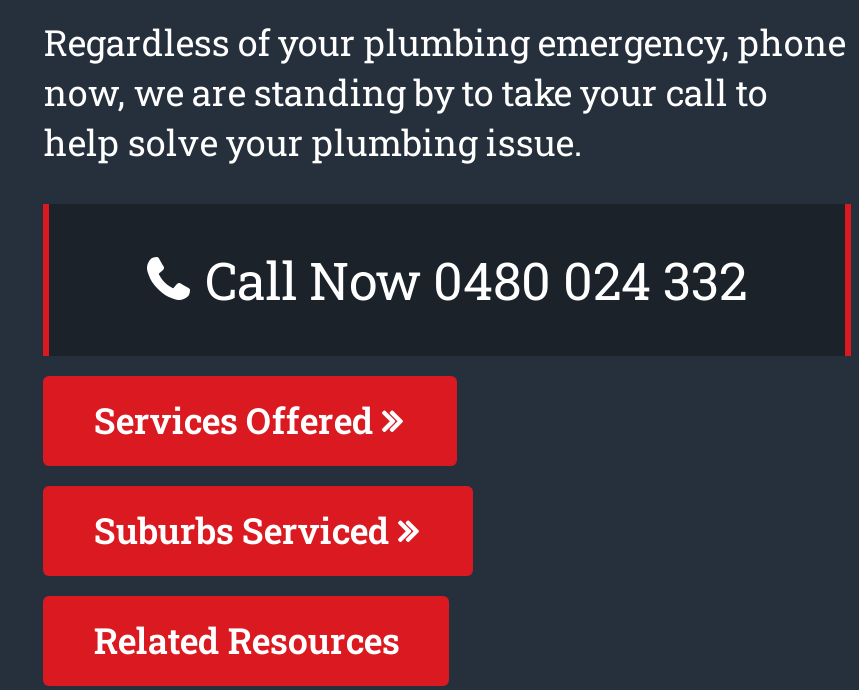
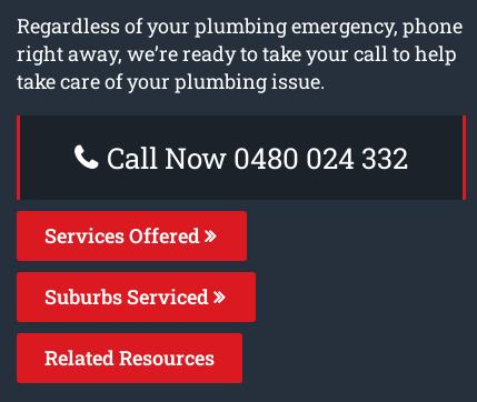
- now, we are standing by to take your call to
- help solve your plumbing issue.
+ right away, we’re ready to take your call to help
+ take care of your plumbing issue.
